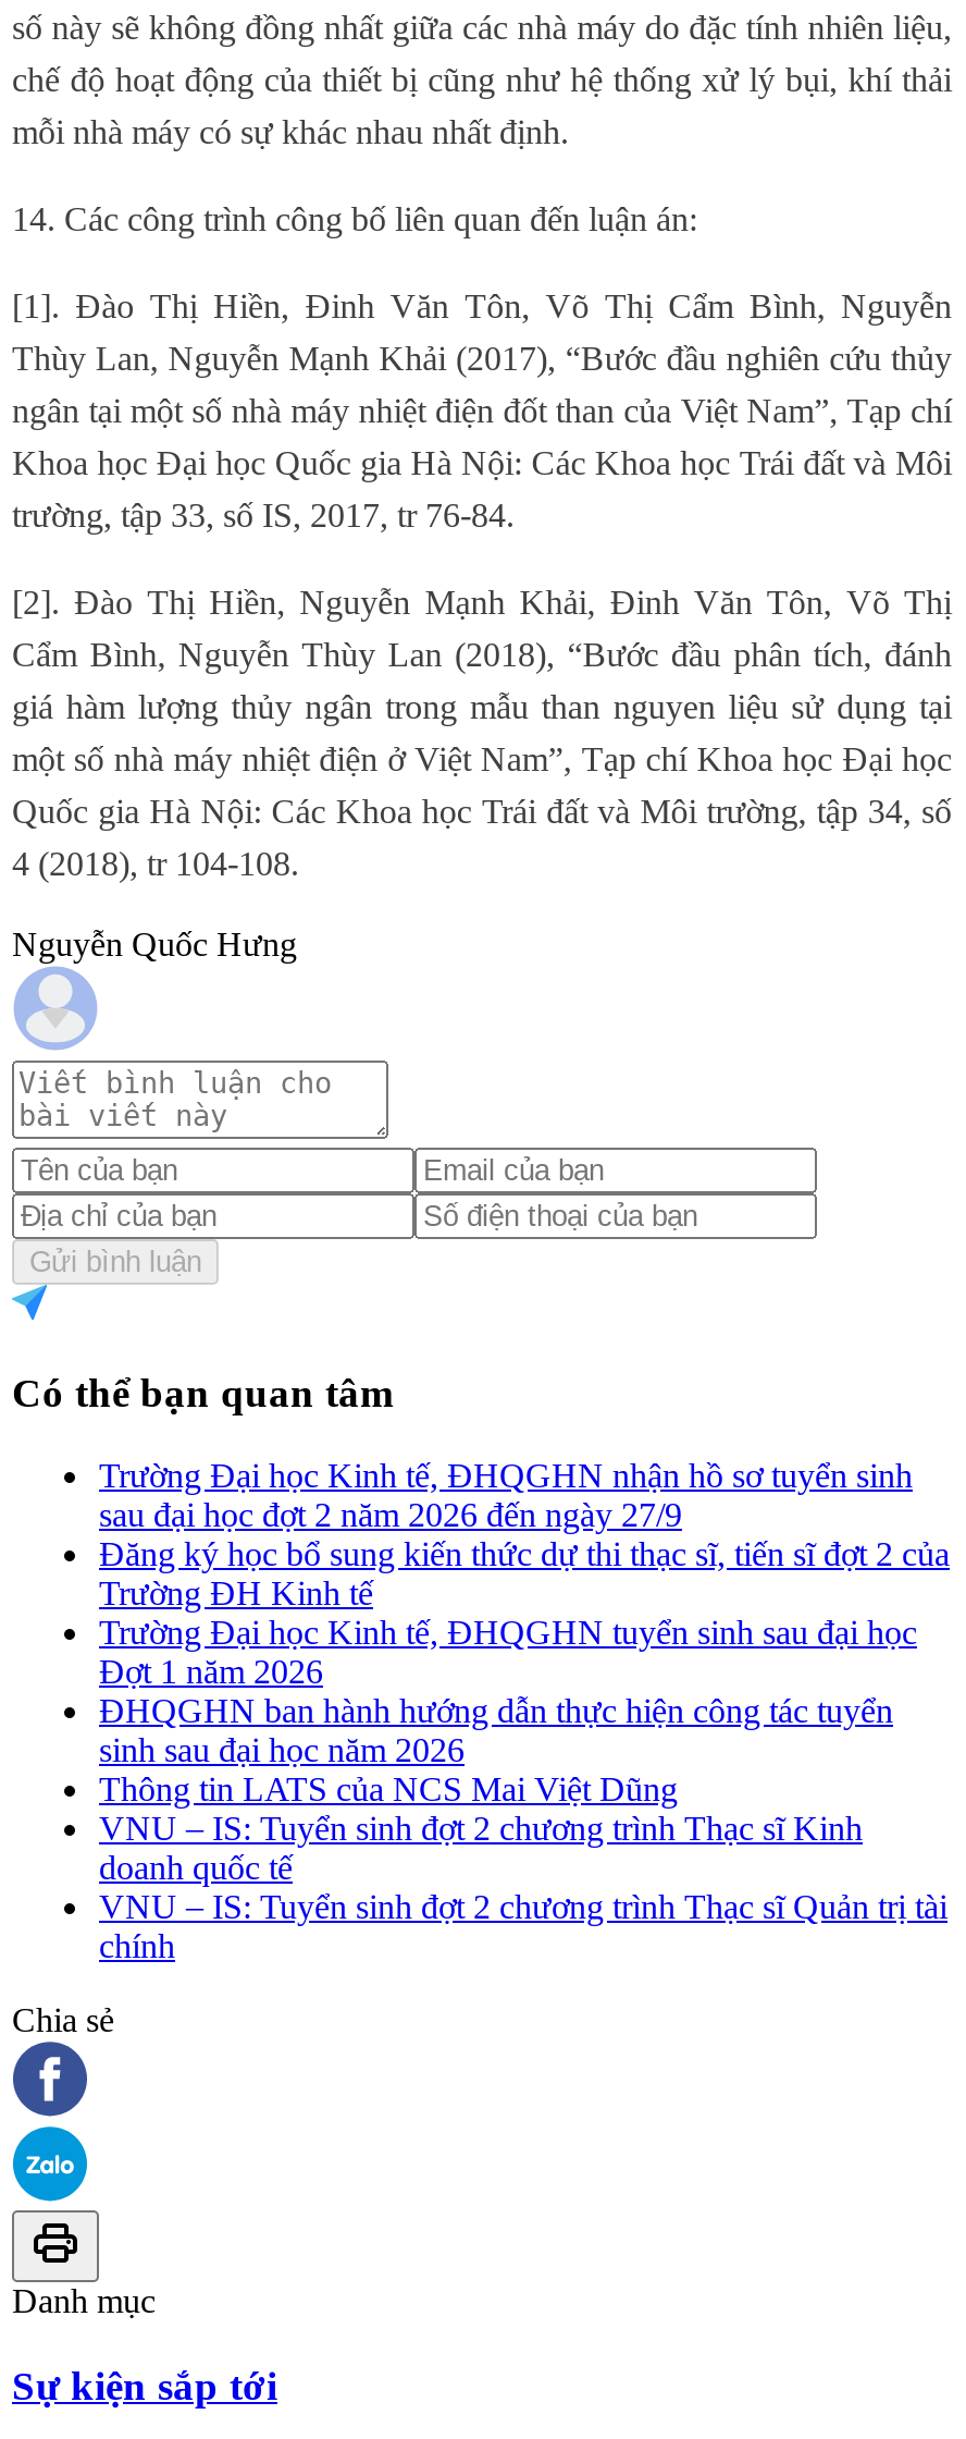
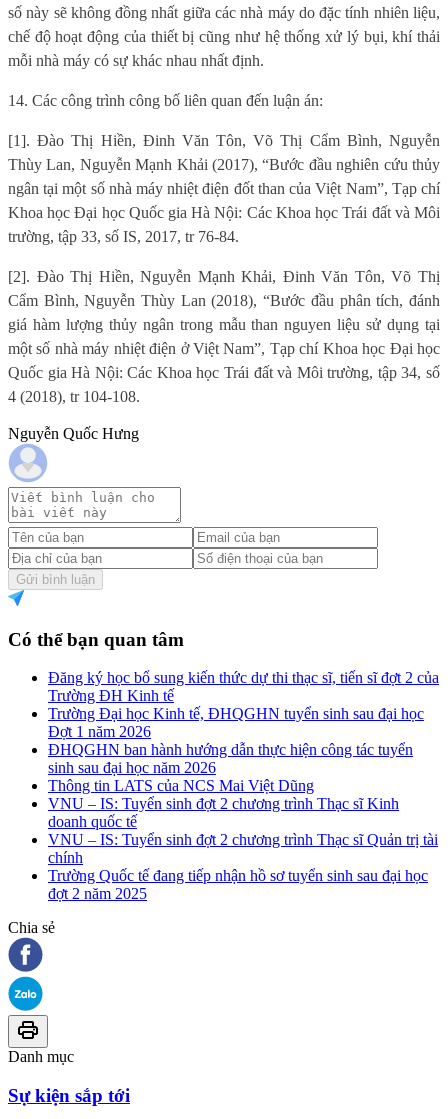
- Trường Đại học Kinh tế, ĐHQGHN nhận hồ sơ tuyển sinh
- sau đại học đợt 2 năm 2026 đến ngày 27/9

moved up: Đăng ký học bổ sung kiến thức dự thi thạc sĩ, tiến sĩ đợt 2 của | Trường ĐH Kinh tế | Trường Đại học Kinh tế, ĐHQGHN tuyển sinh sau đại học | ... | VNU – IS: Tuyển sinh đợt 2 chương trình Thạc sĩ Quản trị tài | chính

+ Trường Quốc tế đang tiếp nhận hồ sơ tuyển sinh sau đại học
+ đợt 2 năm 2025
